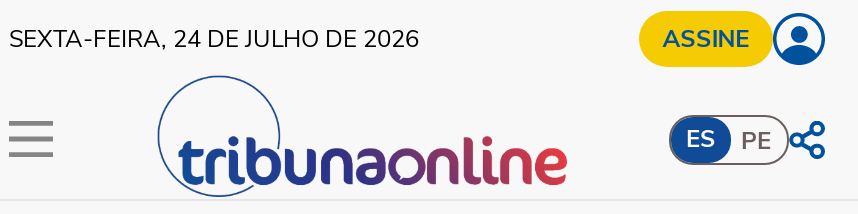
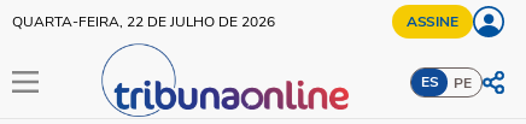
- SEXTA-FEIRA, 24 DE JULHO DE 2026
+ QUARTA-FEIRA, 22 DE JULHO DE 2026
